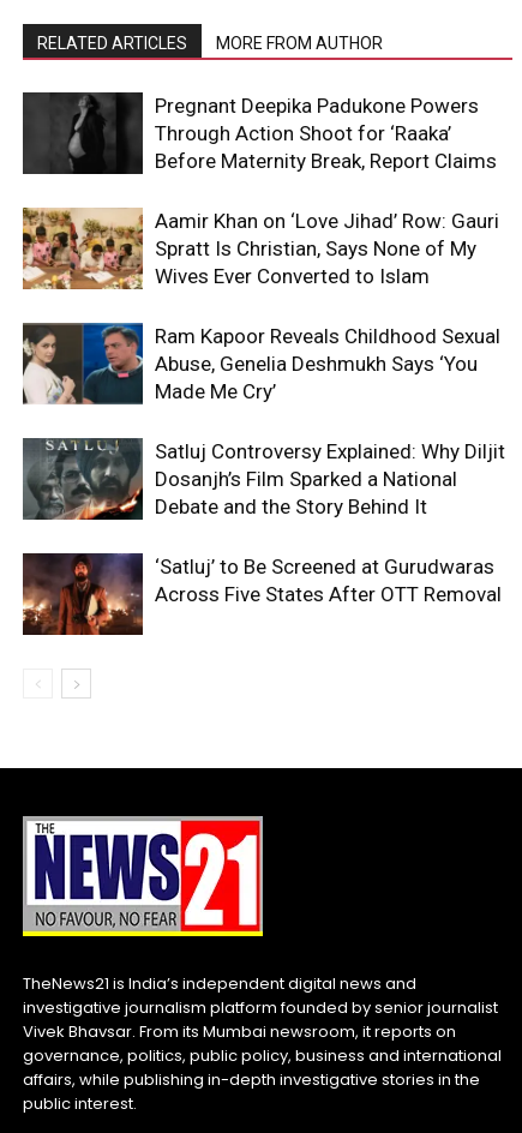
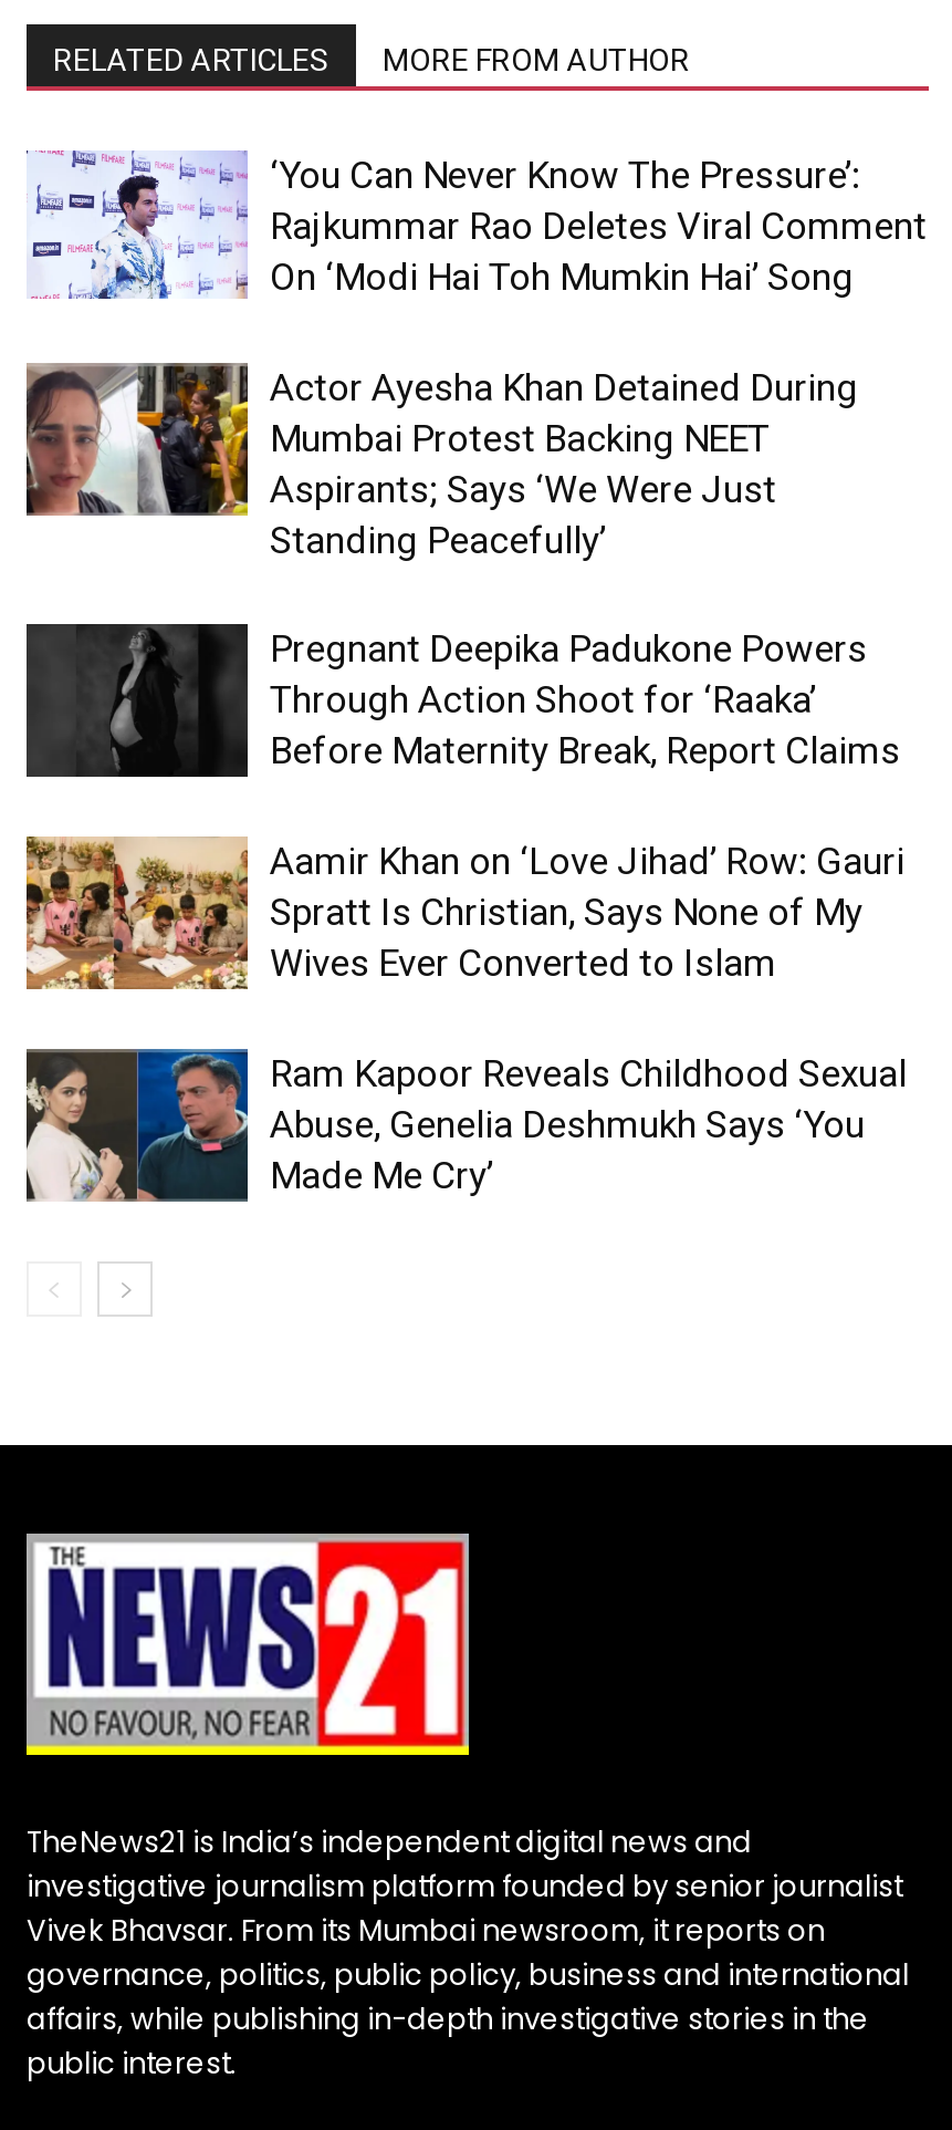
+ [image]

+ [image]
+ ‘You Can Never Know The Pressure’:
+ Rajkummar Rao Deletes Viral Comment
+ On ‘Modi Hai Toh Mumkin Hai’ Song
+ Actor Ayesha Khan Detained During
+ Mumbai Protest Backing NEET
+ Aspirants; Says ‘We Were Just
+ Standing Peacefully’

moved down: [image] | Pregnant Deepika Padukone Powers | Through Action Shoot for ‘Raaka’ | ... | Abuse, Genelia Deshmukh Says ‘You | Made Me Cry’

- [image]
- Satluj Controversy Explained: Why Diljit
- Dosanjh’s Film Sparked a National
- Debate and the Story Behind It
- ‘Satluj’ to Be Screened at Gurudwaras
- Across Five States After OTT Removal

- [image]
